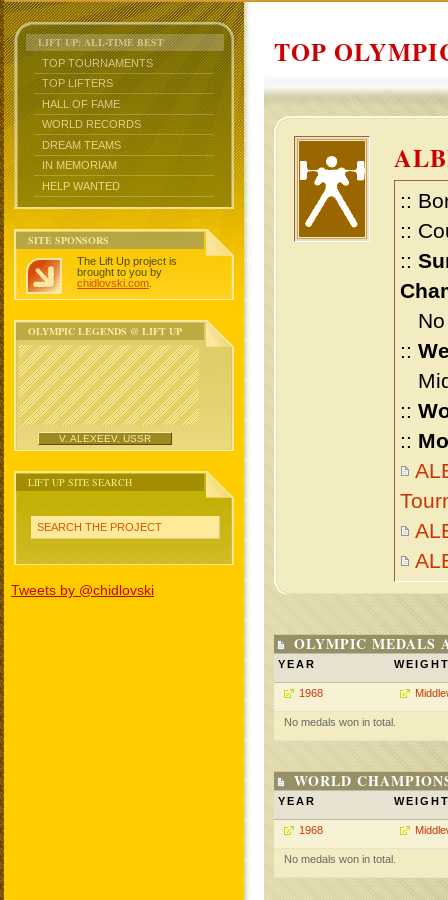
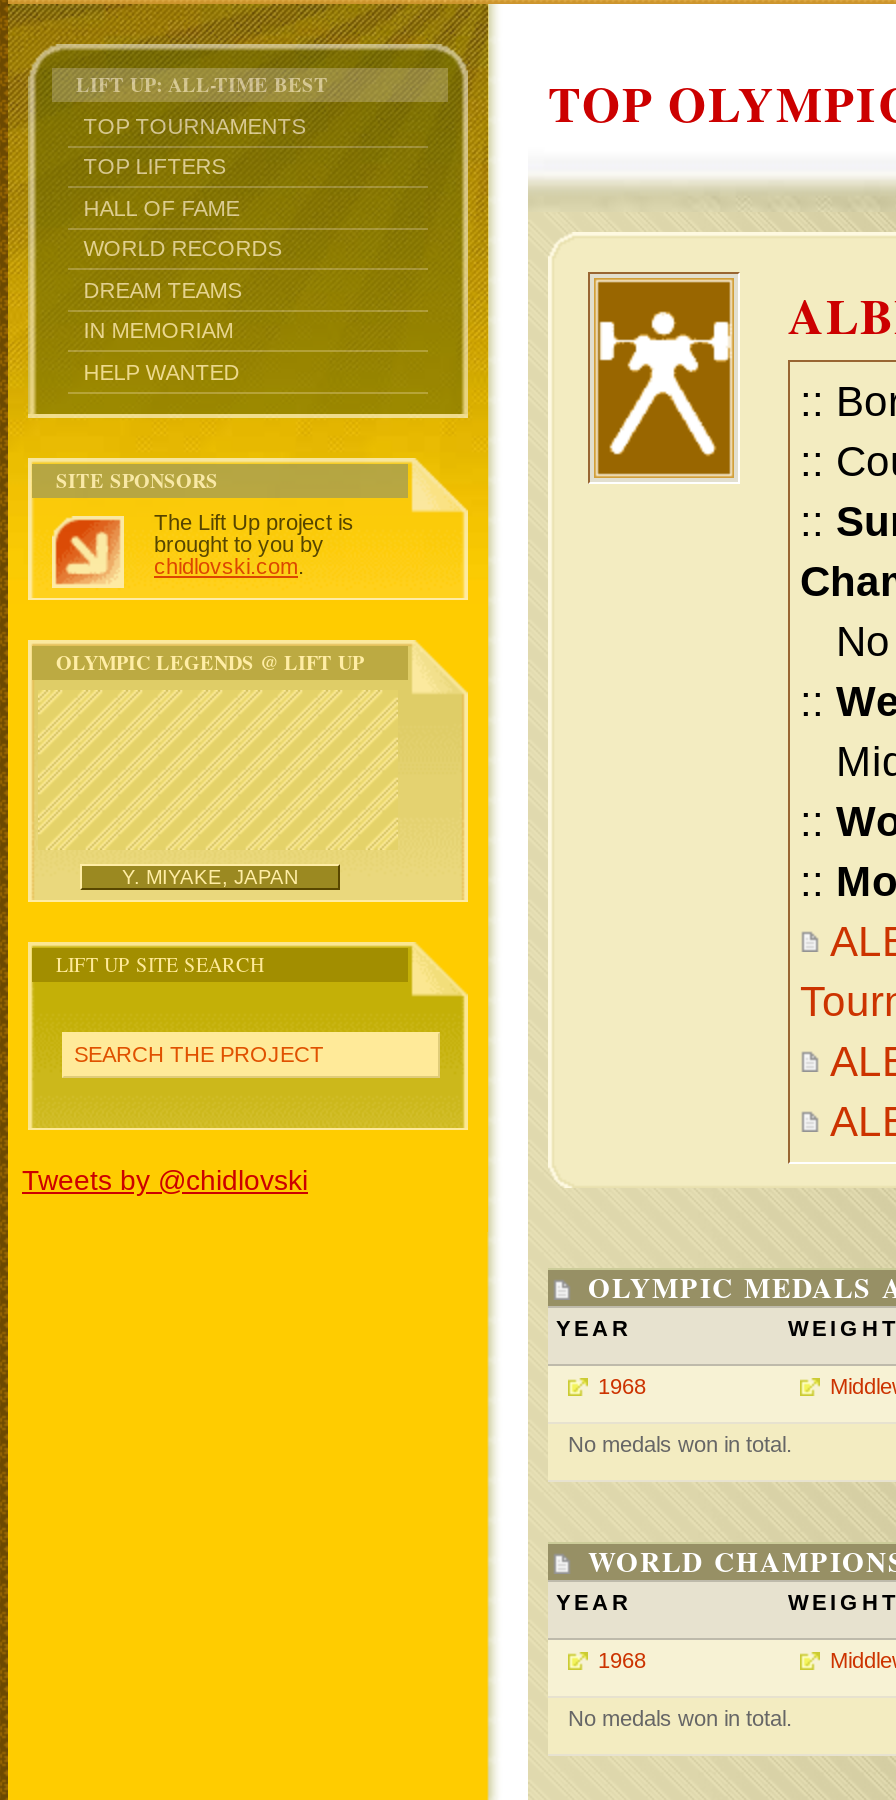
- V. ALEXEEV, USSR
+ Y. MIYAKE, JAPAN
